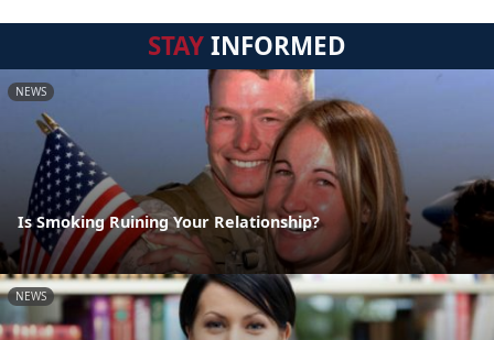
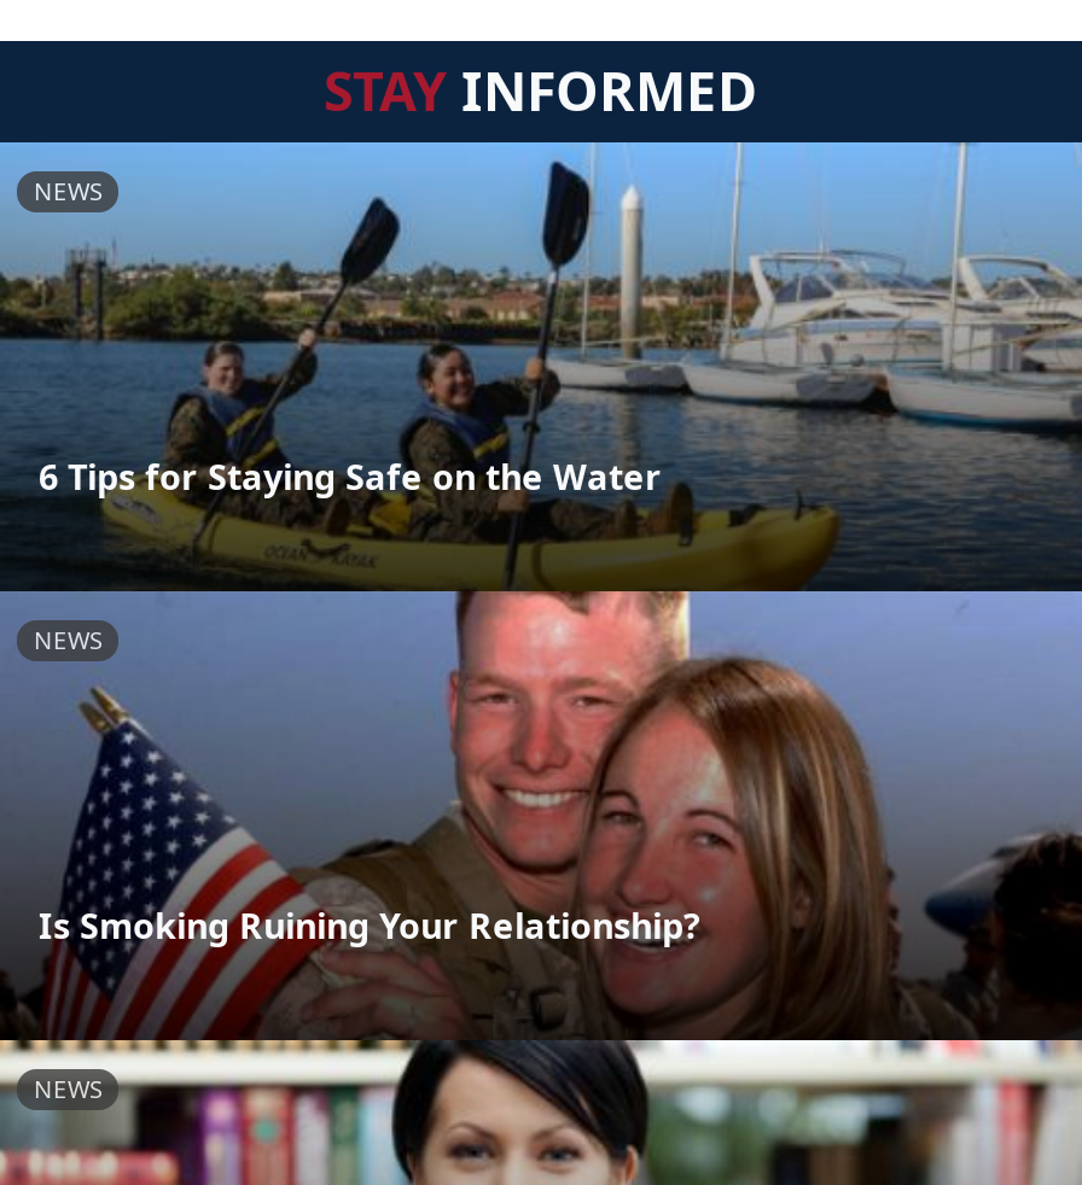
+ [image]
+ NEWS

+ 6 Tips for Staying Safe on the Water
